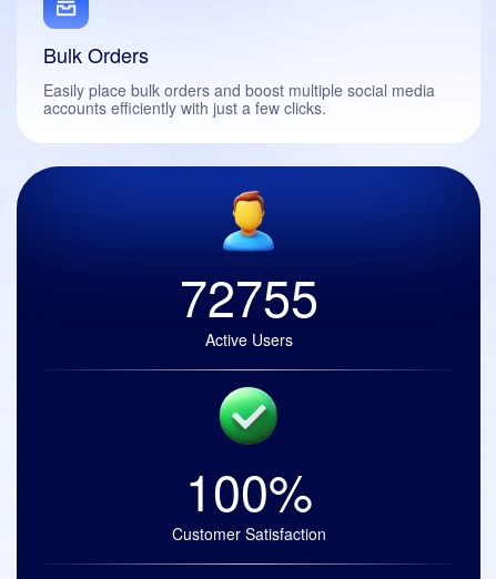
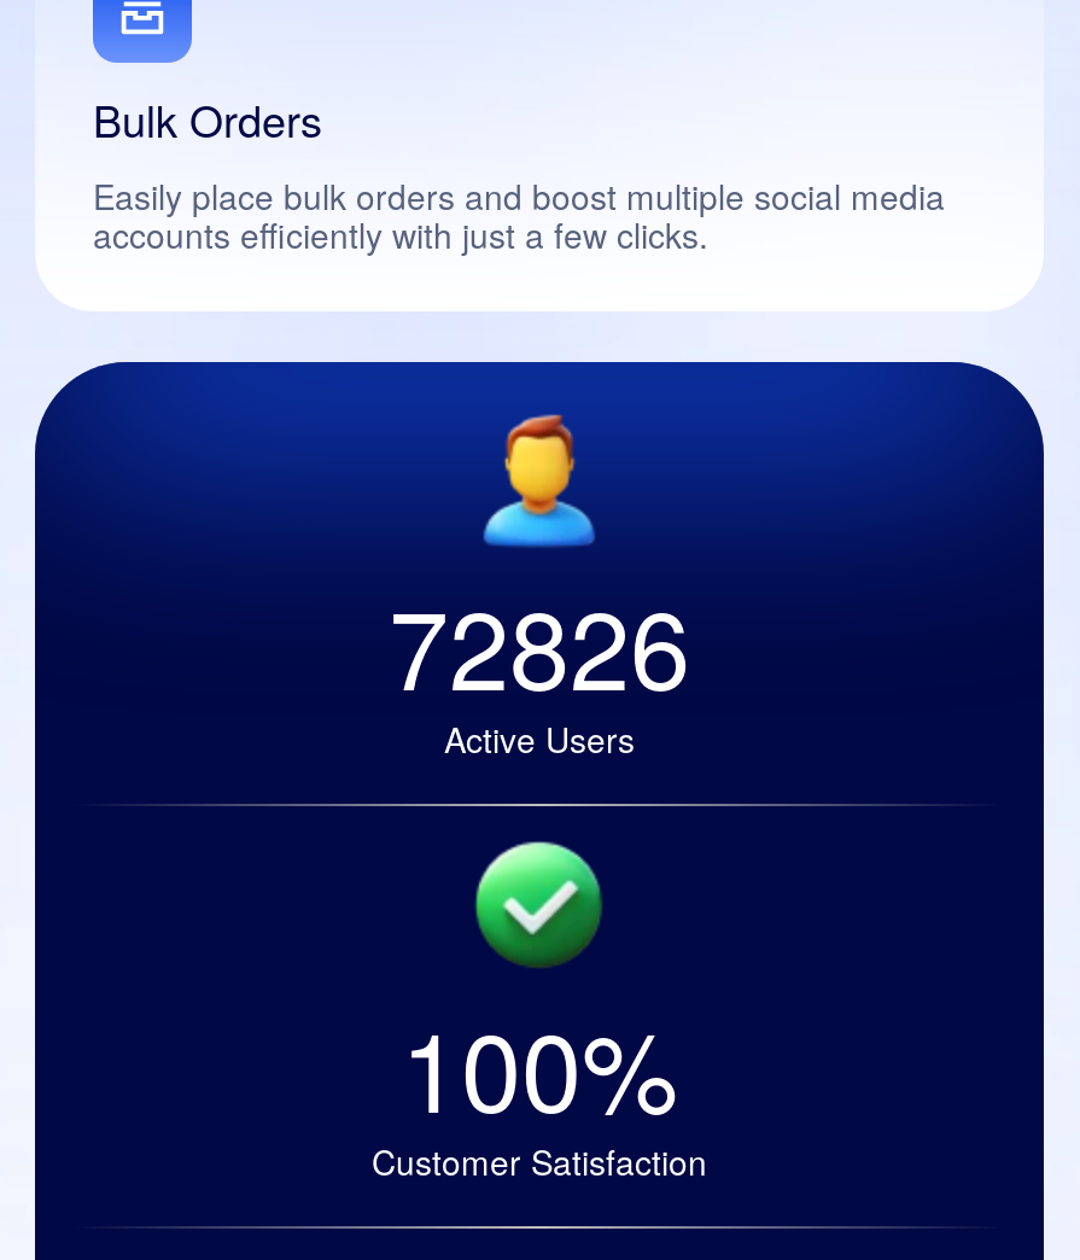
- 72755
+ 72826
